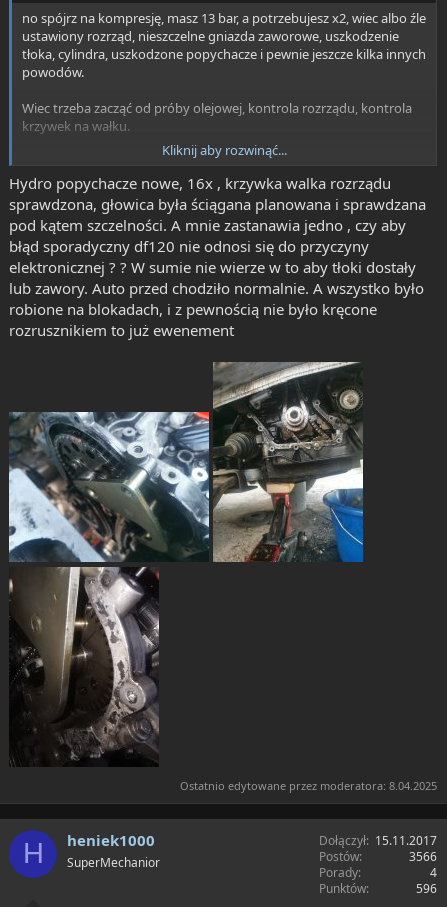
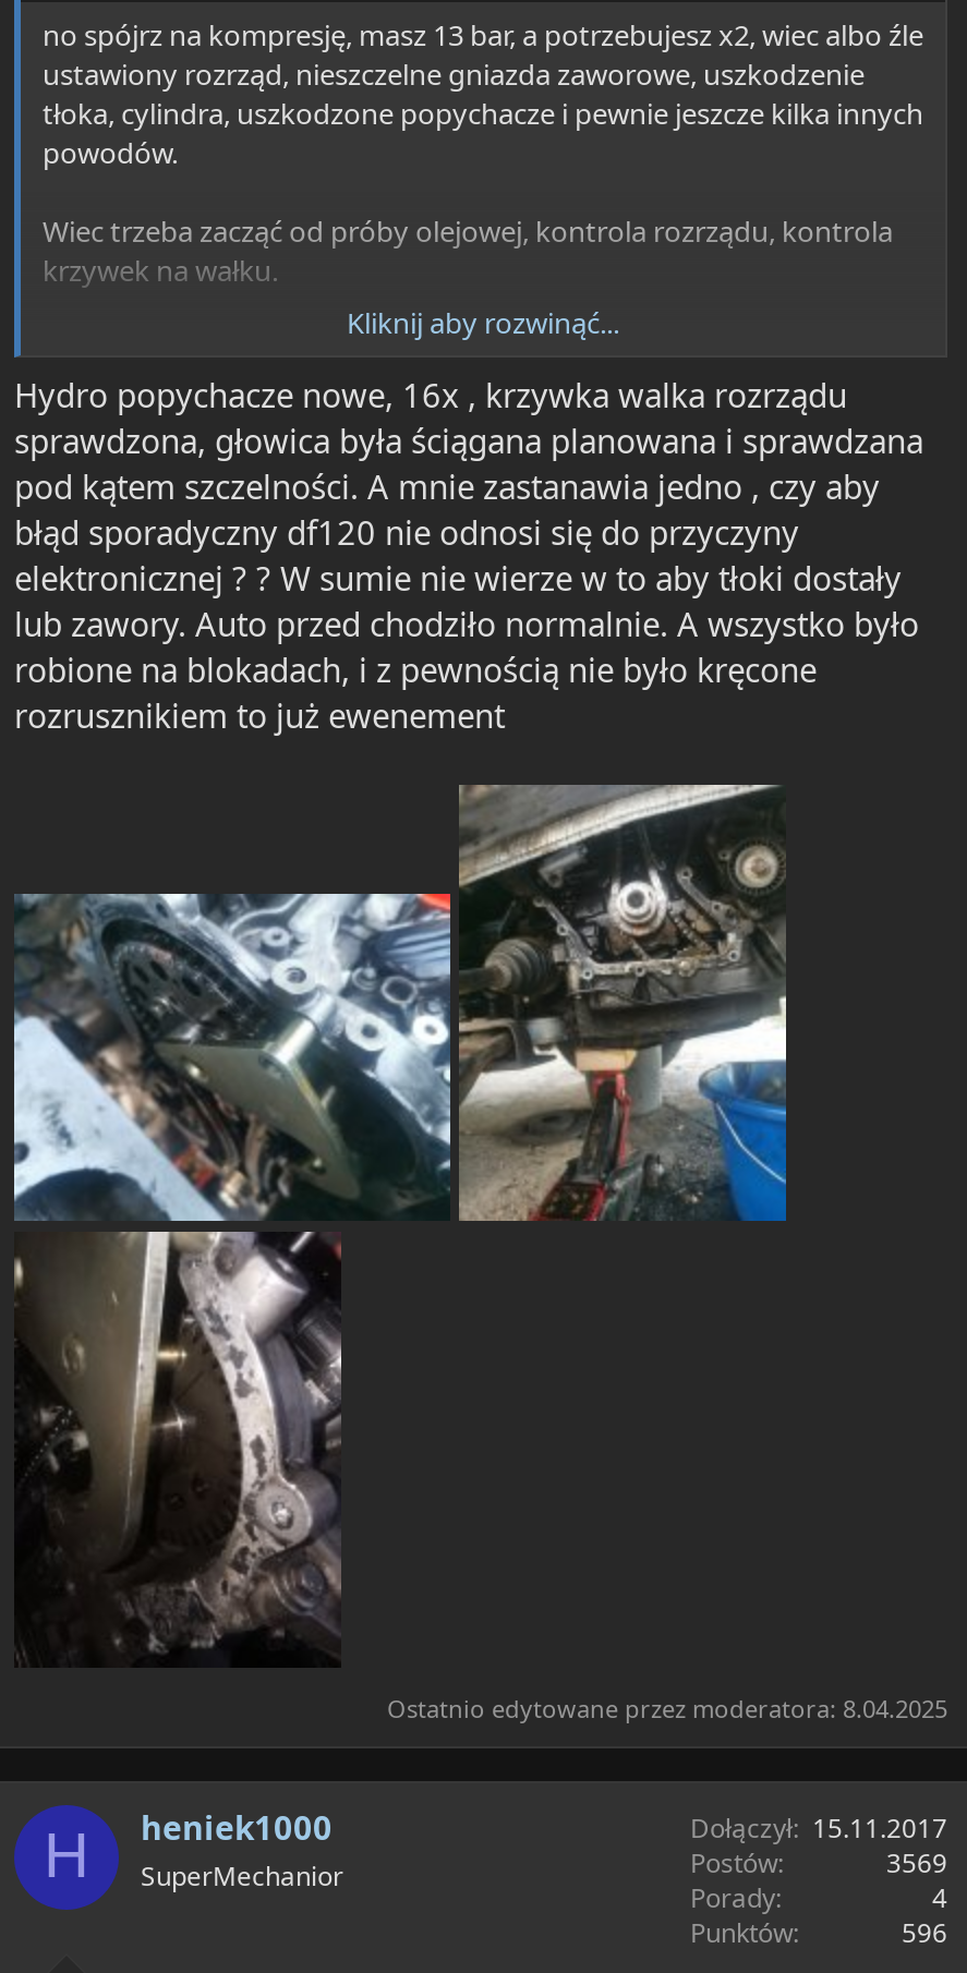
- 3566
+ 3569
